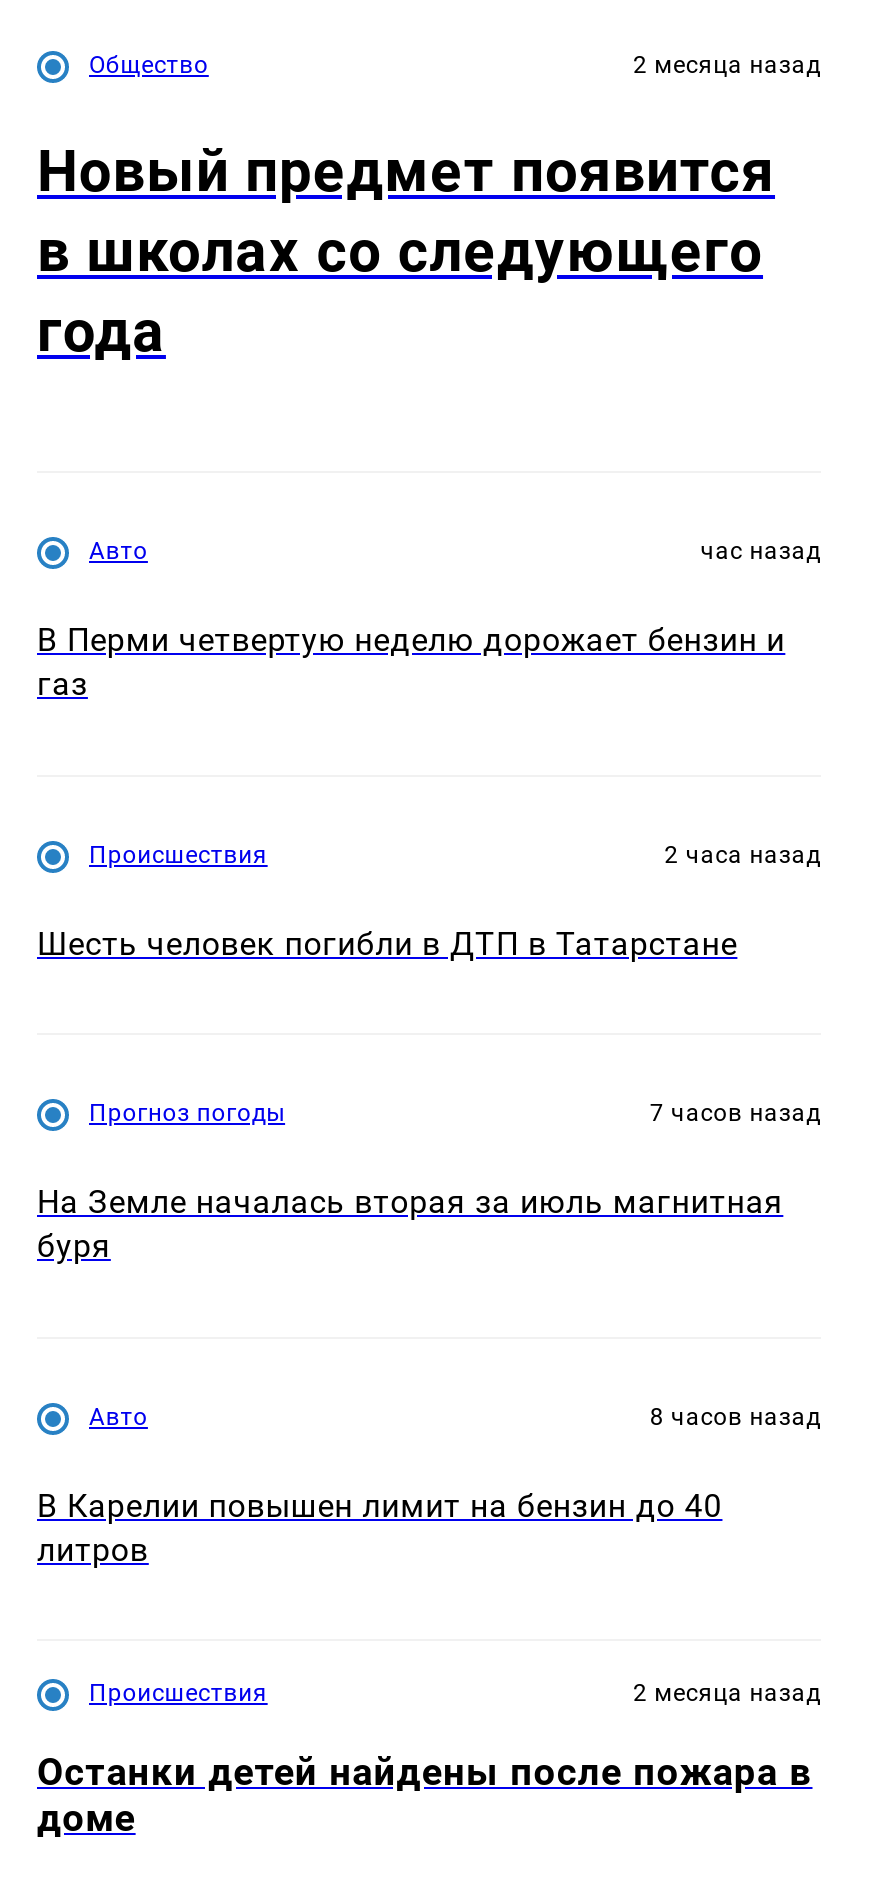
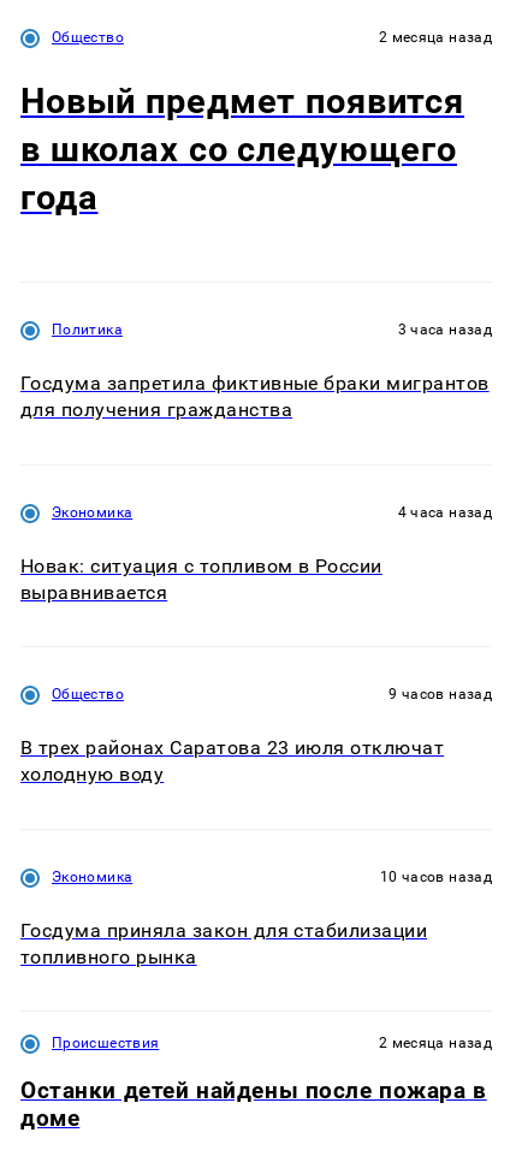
- Авто
- час назад
+ Политика
+ 3 часа назад

- В Перми четвертую неделю дорожает бензин и
- газ
+ Госдума запретила фиктивные браки мигрантов
+ для получения гражданства

- Происшествия
- 2 часа назад
+ Экономика
+ 4 часа назад

- Шесть человек погибли в ДТП в Татарстане
+ Новак: ситуация с топливом в России
+ выравнивается

- Прогноз погоды
- 7 часов назад
+ Общество
+ 9 часов назад

- На Земле началась вторая за июль магнитная
- буря
+ В трех районах Саратова 23 июля отключат
+ холодную воду

- Авто
- 8 часов назад
+ Экономика
+ 10 часов назад

- В Карелии повышен лимит на бензин до 40
- литров
+ Госдума приняла закон для стабилизации
+ топливного рынка
